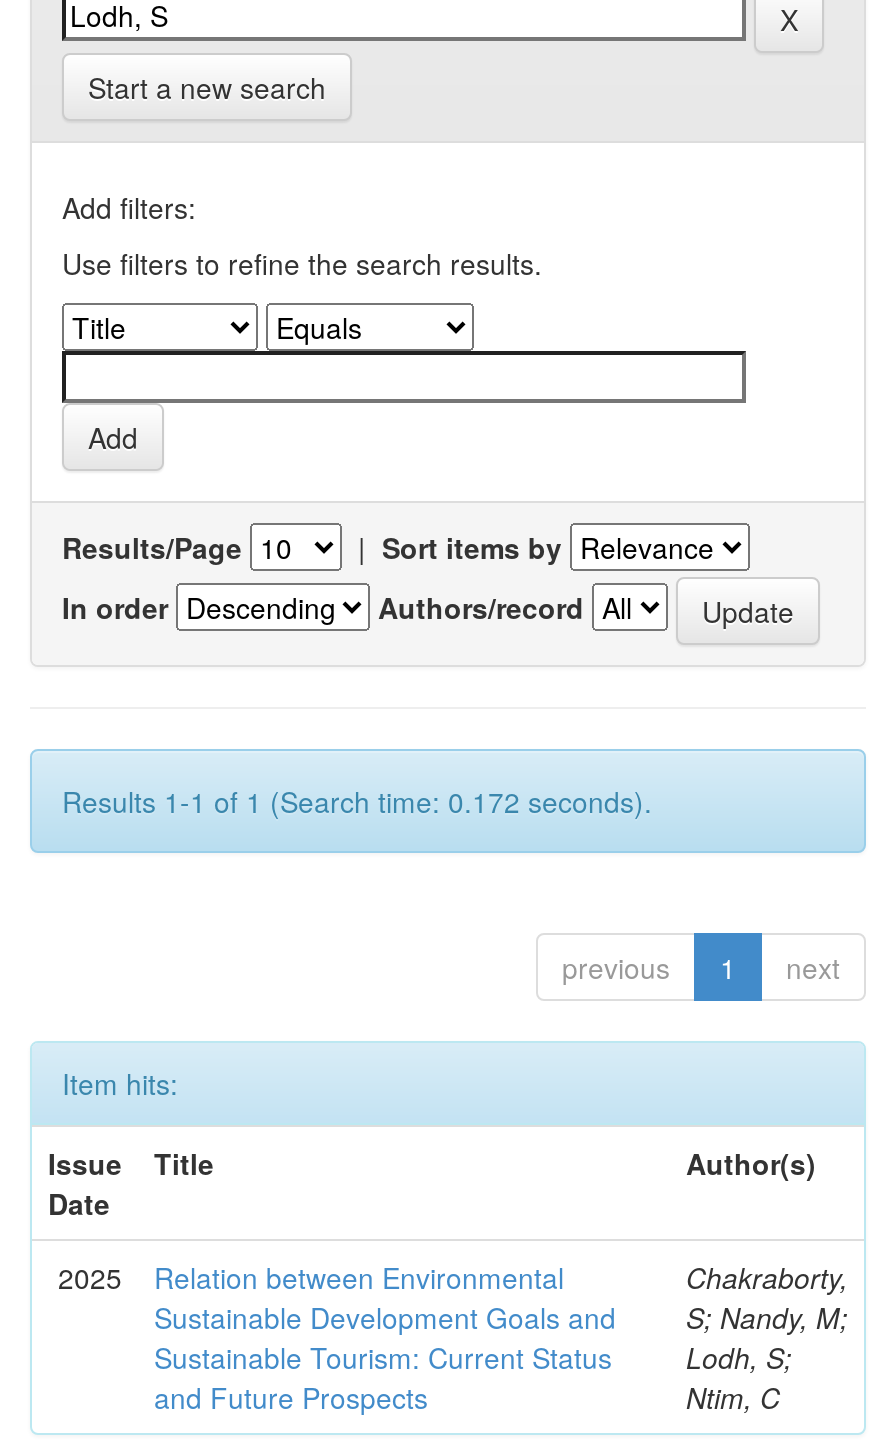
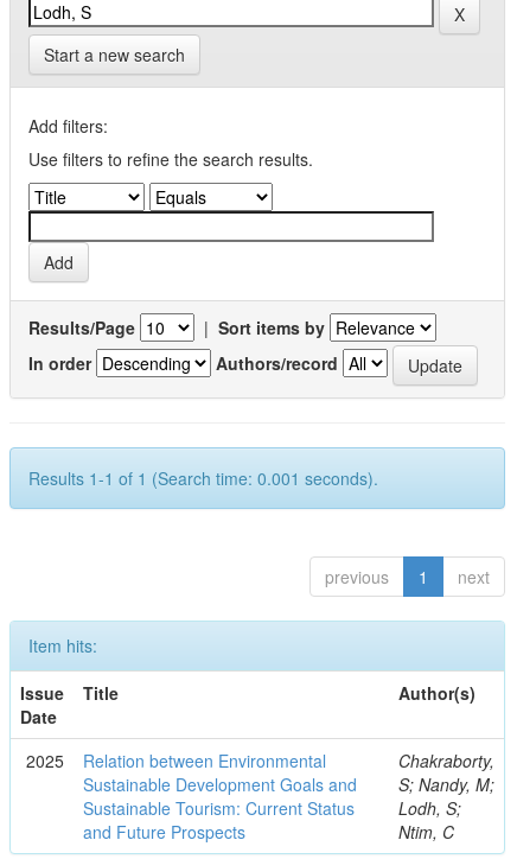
- Results 1-1 of 1 (Search time: 0.172 seconds).
+ Results 1-1 of 1 (Search time: 0.001 seconds).
